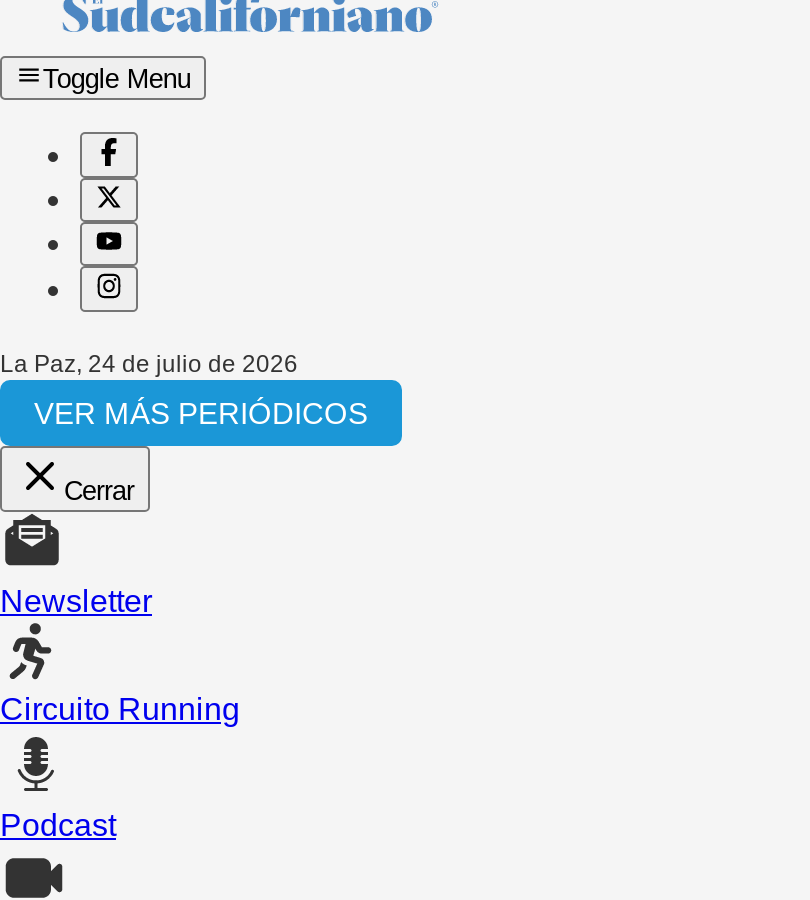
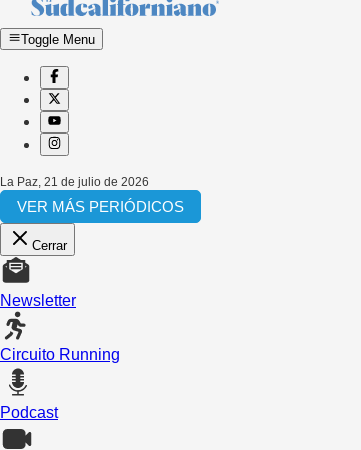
- La Paz, 24 de julio de 2026
+ La Paz, 21 de julio de 2026
